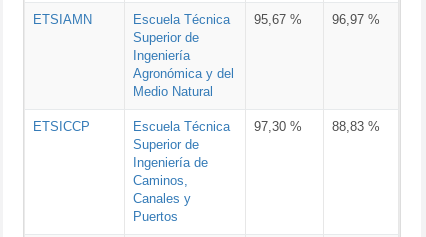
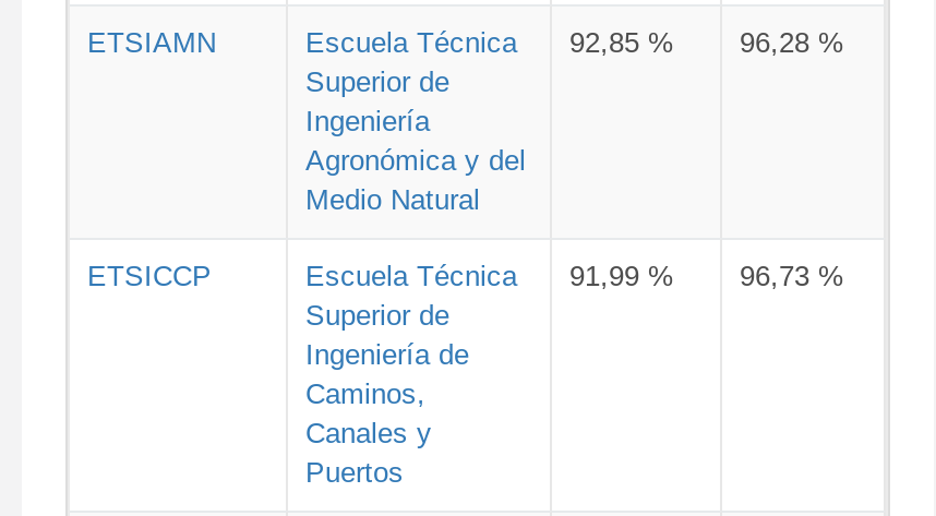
- 95,67 %
+ 92,85 %

- 96,97 %
+ 96,28 %

- 97,30 %
+ 91,99 %

- 88,83 %
+ 96,73 %
